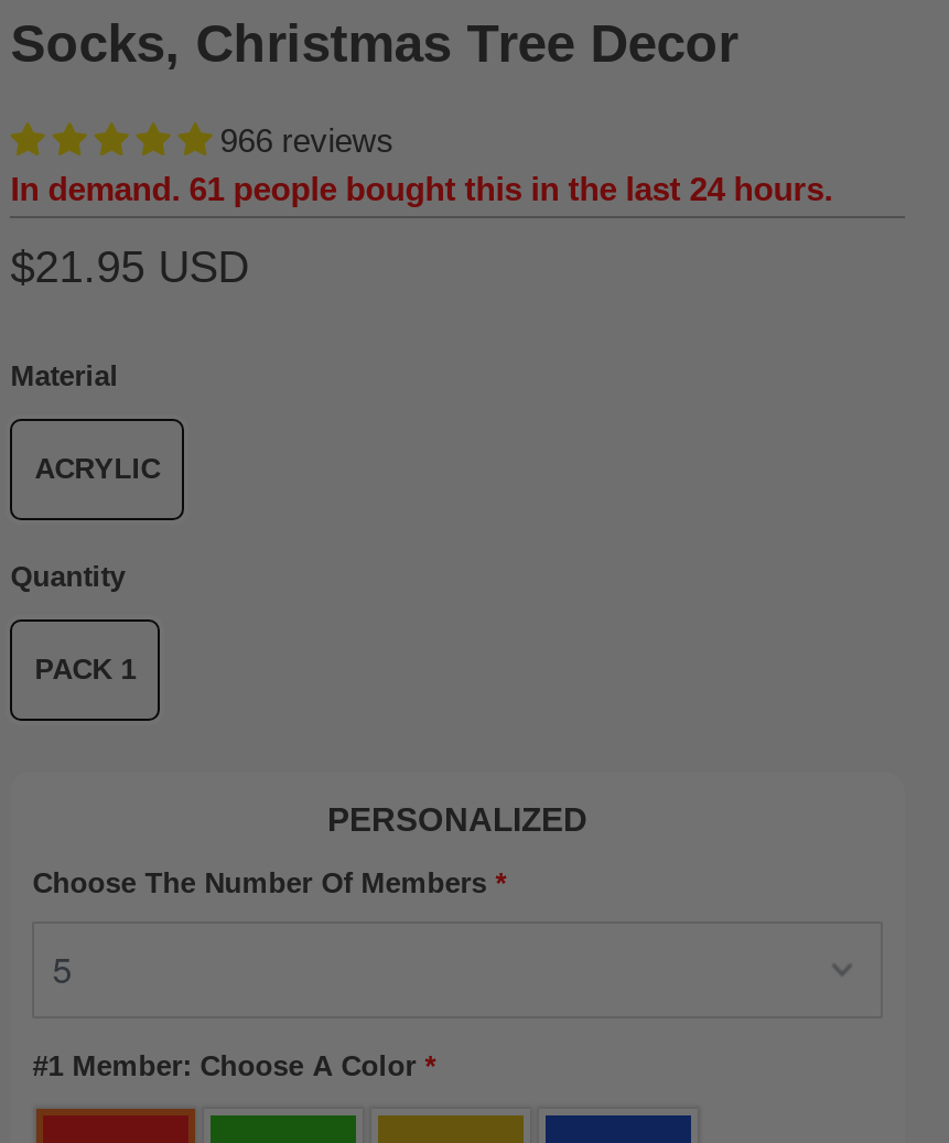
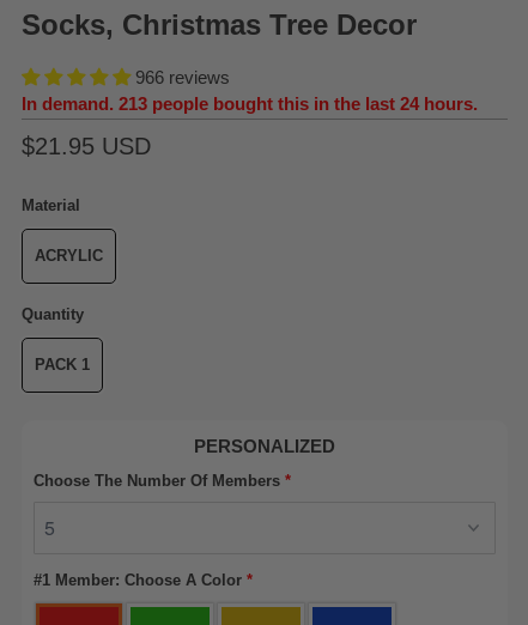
- In demand. 61 people bought this in the last 24 hours.
+ In demand. 213 people bought this in the last 24 hours.
